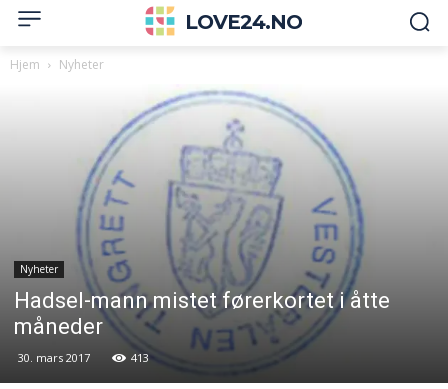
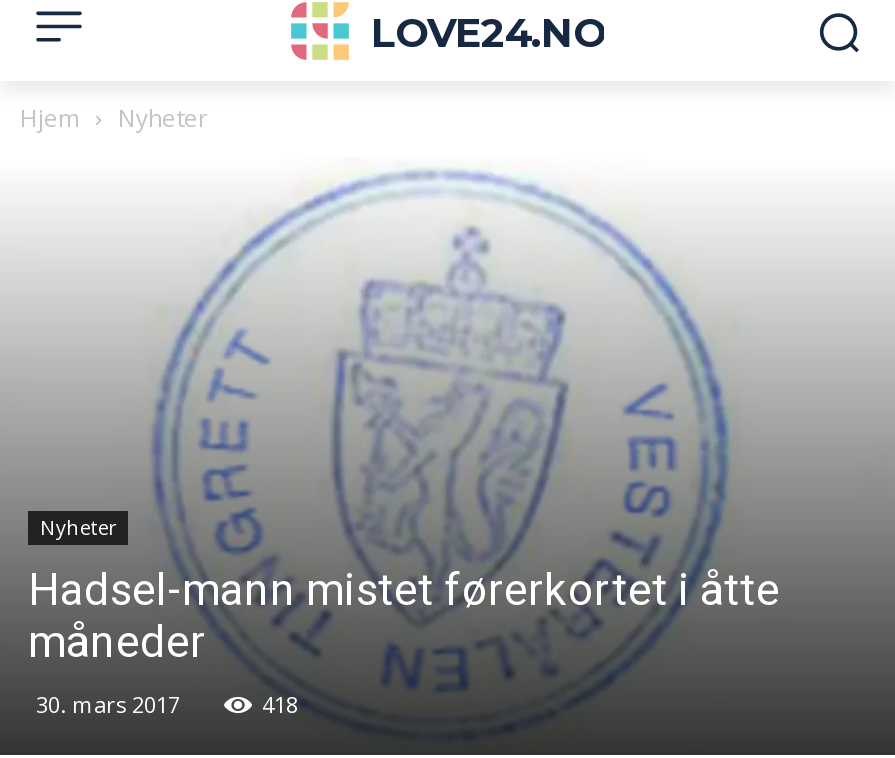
- 413
+ 418
